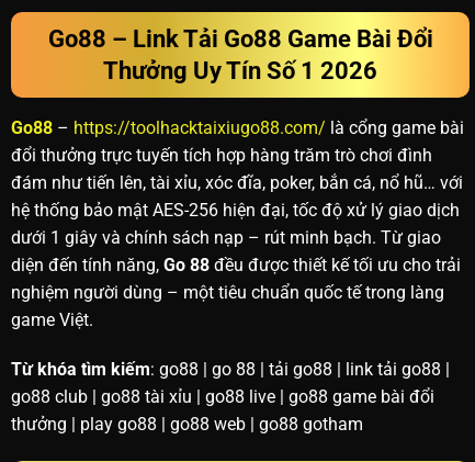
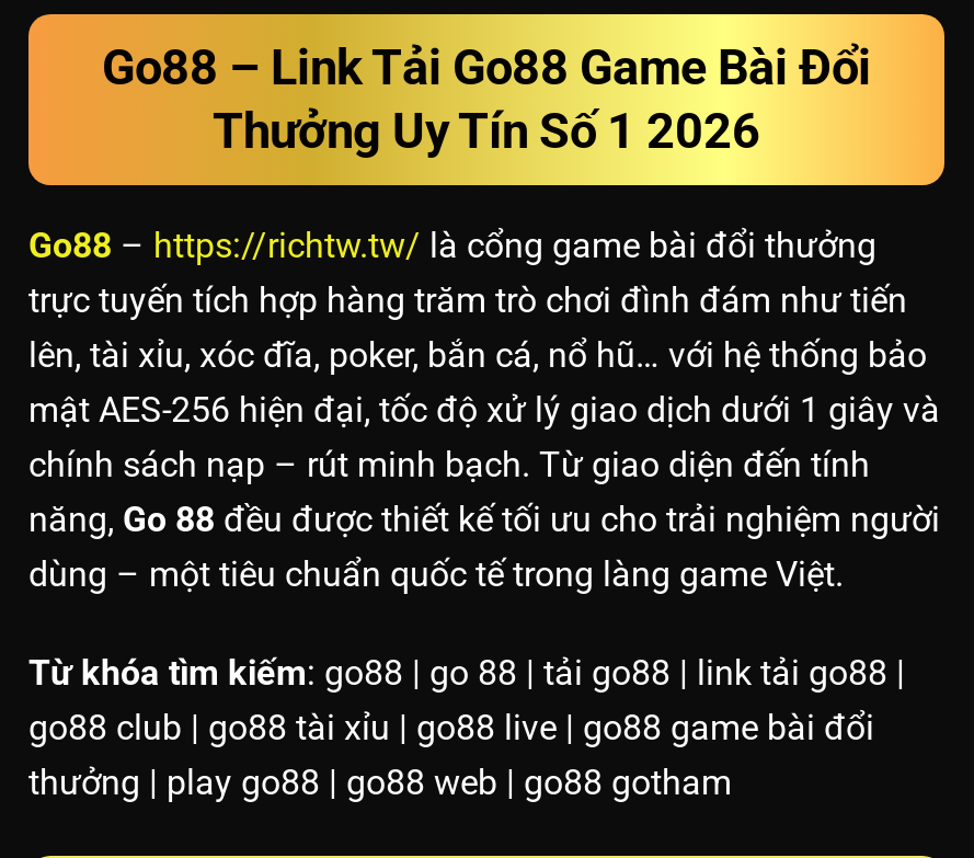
- Go88 – https://toolhacktaixiugo88.com/ là cổng game bài
- đổi thưởng trực tuyến tích hợp hàng trăm trò chơi đình
- đám như tiến lên, tài xỉu, xóc đĩa, poker, bắn cá, nổ hũ… với
- hệ thống bảo mật AES-256 hiện đại, tốc độ xử lý giao dịch
- dưới 1 giây và chính sách nạp – rút minh bạch. Từ giao
- diện đến tính năng, Go 88 đều được thiết kế tối ưu cho trải
- nghiệm người dùng – một tiêu chuẩn quốc tế trong làng
- game Việt.
+ Go88 – https://richtw.tw/ là cổng game bài đổi thưởng
+ trực tuyến tích hợp hàng trăm trò chơi đình đám như tiến
+ lên, tài xỉu, xóc đĩa, poker, bắn cá, nổ hũ… với hệ thống bảo
+ mật AES-256 hiện đại, tốc độ xử lý giao dịch dưới 1 giây và
+ chính sách nạp – rút minh bạch. Từ giao diện đến tính
+ năng, Go 88 đều được thiết kế tối ưu cho trải nghiệm người
+ dùng – một tiêu chuẩn quốc tế trong làng game Việt.
